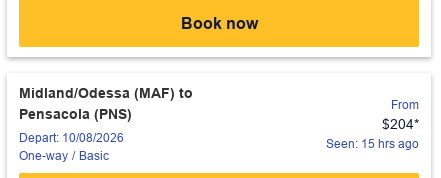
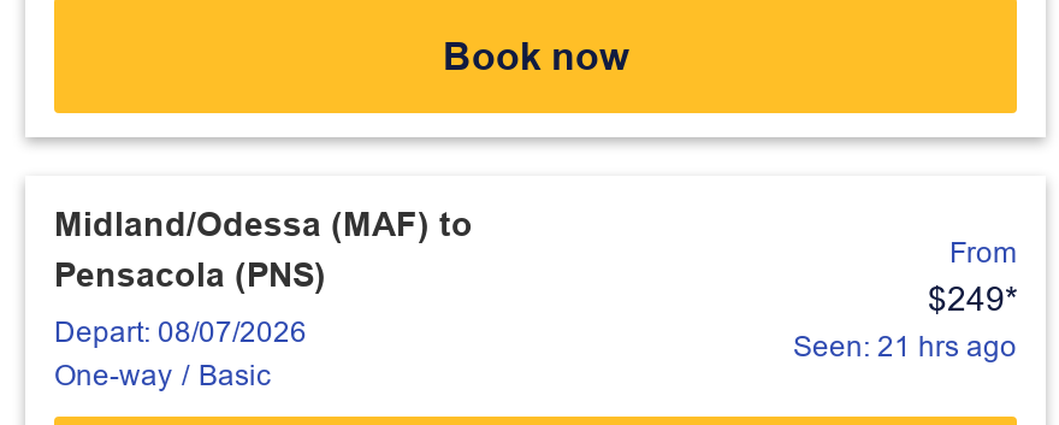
- $204*
+ $249*

- Depart: 10/08/2026
+ Depart: 08/07/2026

- Seen: 15 hrs ago
+ Seen: 21 hrs ago
